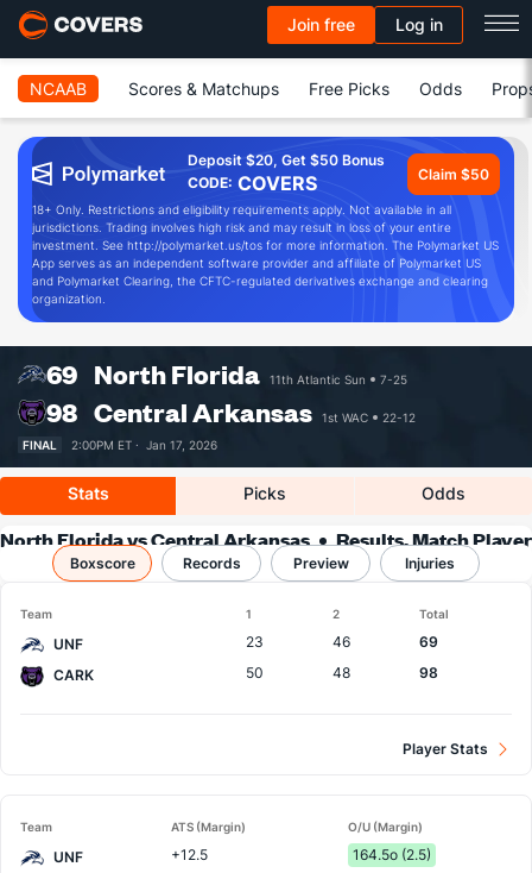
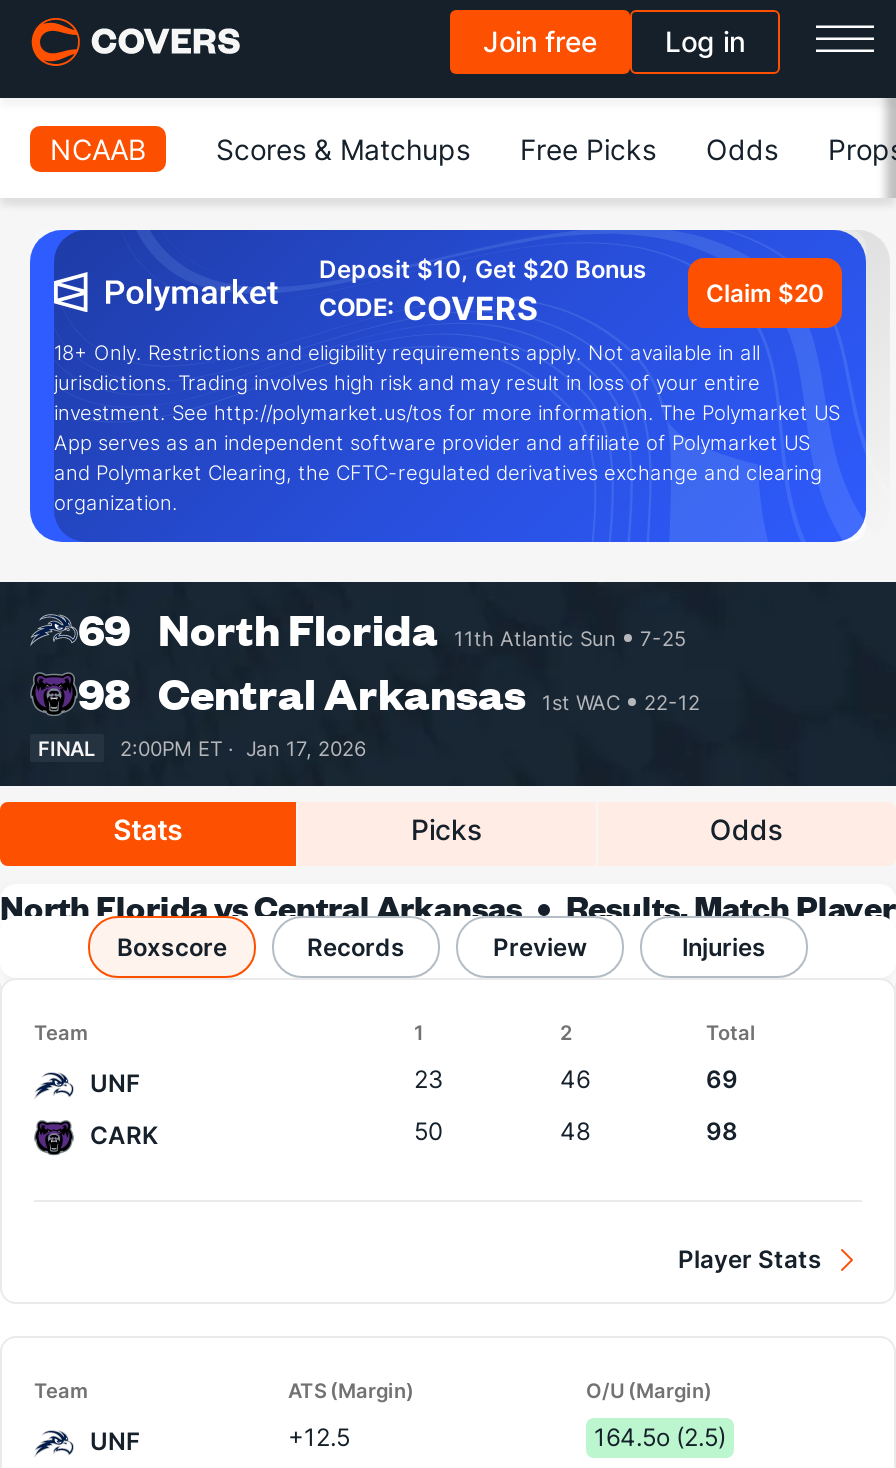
- Deposit $20, Get $50 Bonus
+ Deposit $10, Get $20 Bonus

- Claim $50
+ Claim $20
